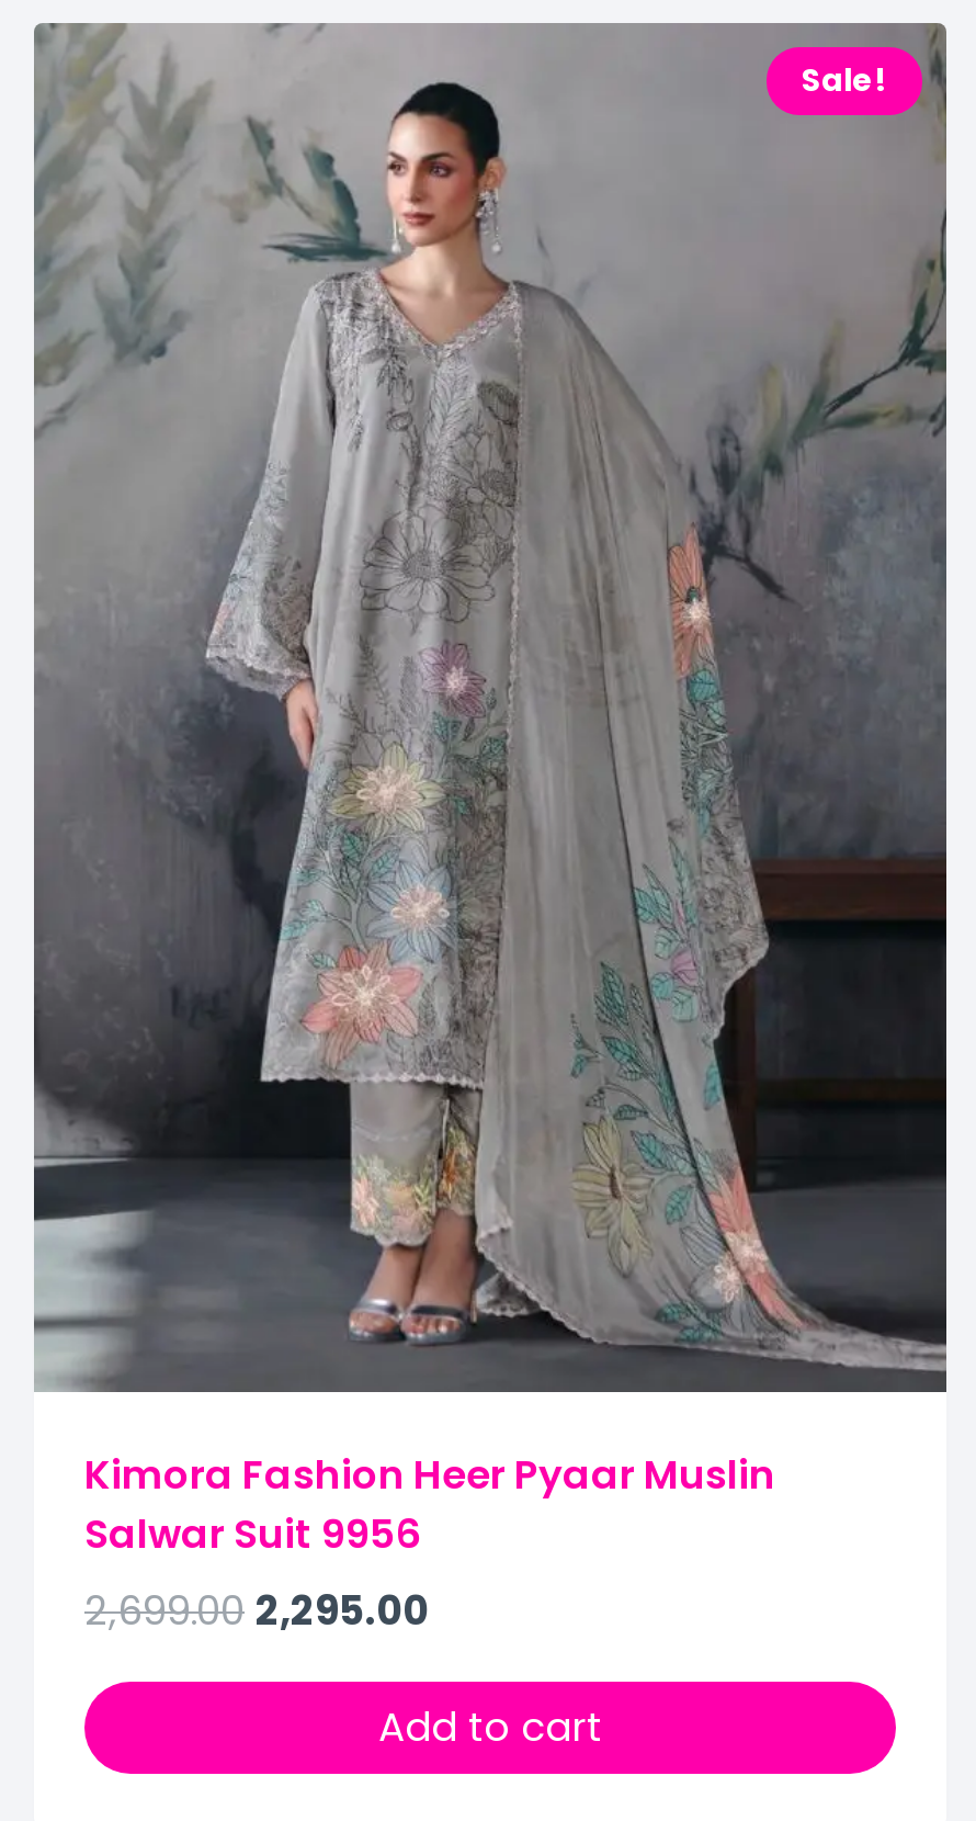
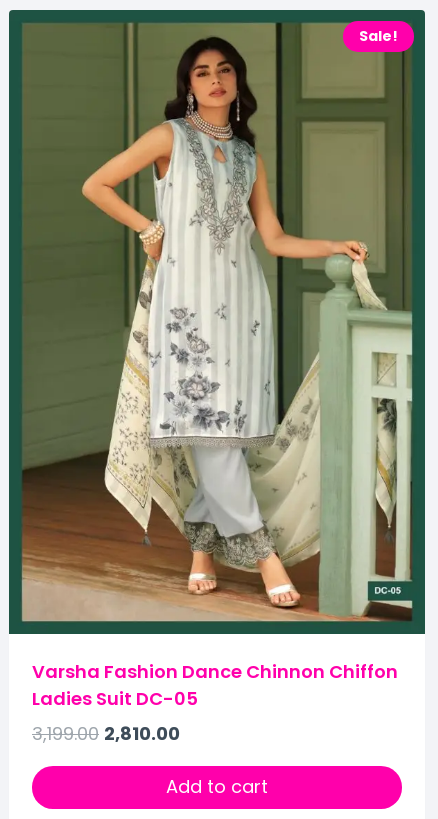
- [image]
- Kimora Fashion Heer Pyaar Muslin
+ [image]
+ Varsha Fashion Dance Chinnon Chiffon

- Salwar Suit 9956
+ Ladies Suit DC-05

- 2,699.00 2,295.00
+ 3,199.00 2,810.00
